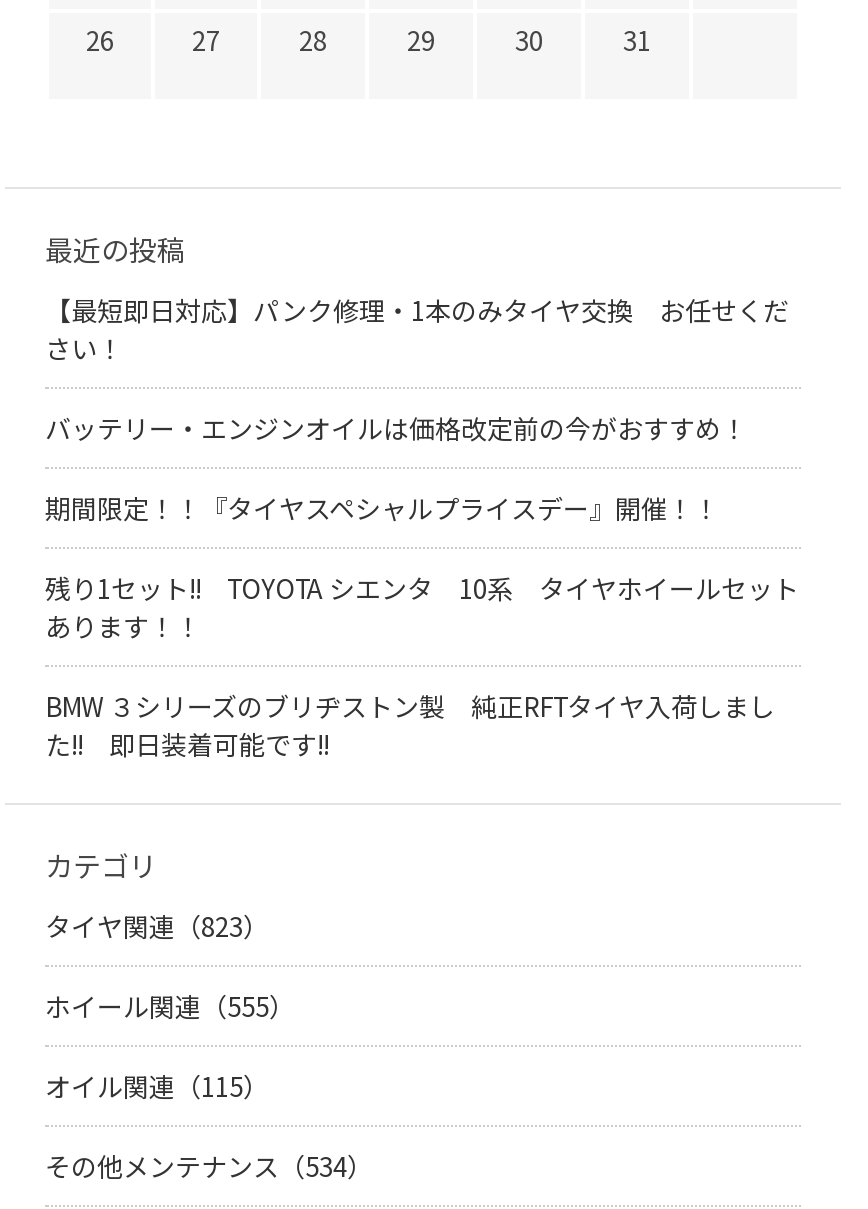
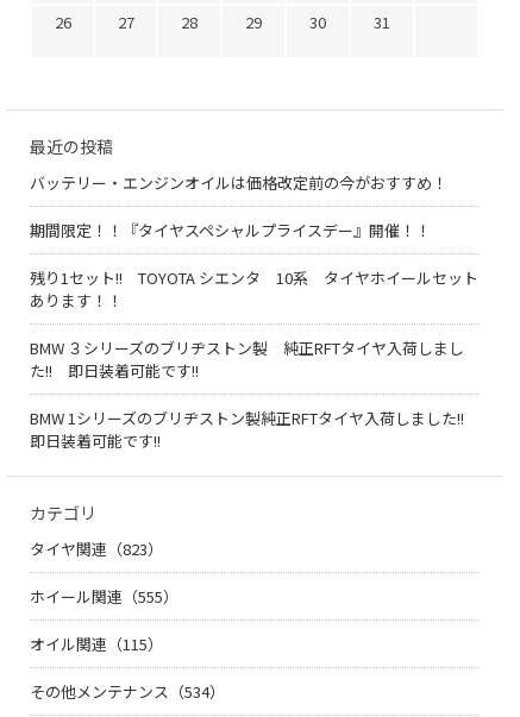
- 【最短即日対応】パンク修理・1本のみタイヤ交換 お任せくだ
- さい！

moved up: バッテリー・エンジンオイルは価格改定前の今がおすすめ！ | 期間限定！！『タイヤスペシャルプライスデー』開催！！ | 残り1セット!! TOYOTA シエンタ 10系 タイヤホイールセット | あります！！ | BMW ３シリーズのブリヂストン製 純正RFTタイヤ入荷しまし | た!! 即日装着可能です!!

+ BMW 1シリーズのブリヂストン製純正RFTタイヤ入荷しました!!
+ 即日装着可能です!!
